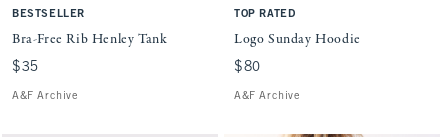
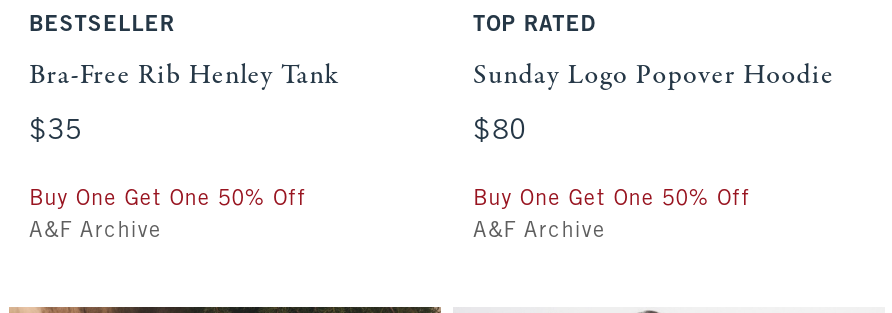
- Logo Sunday Hoodie
+ Sunday Logo Popover Hoodie

+ Buy One Get One 50% Off

+ Buy One Get One 50% Off
